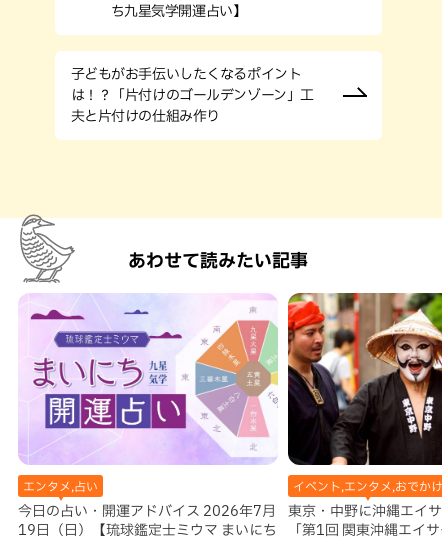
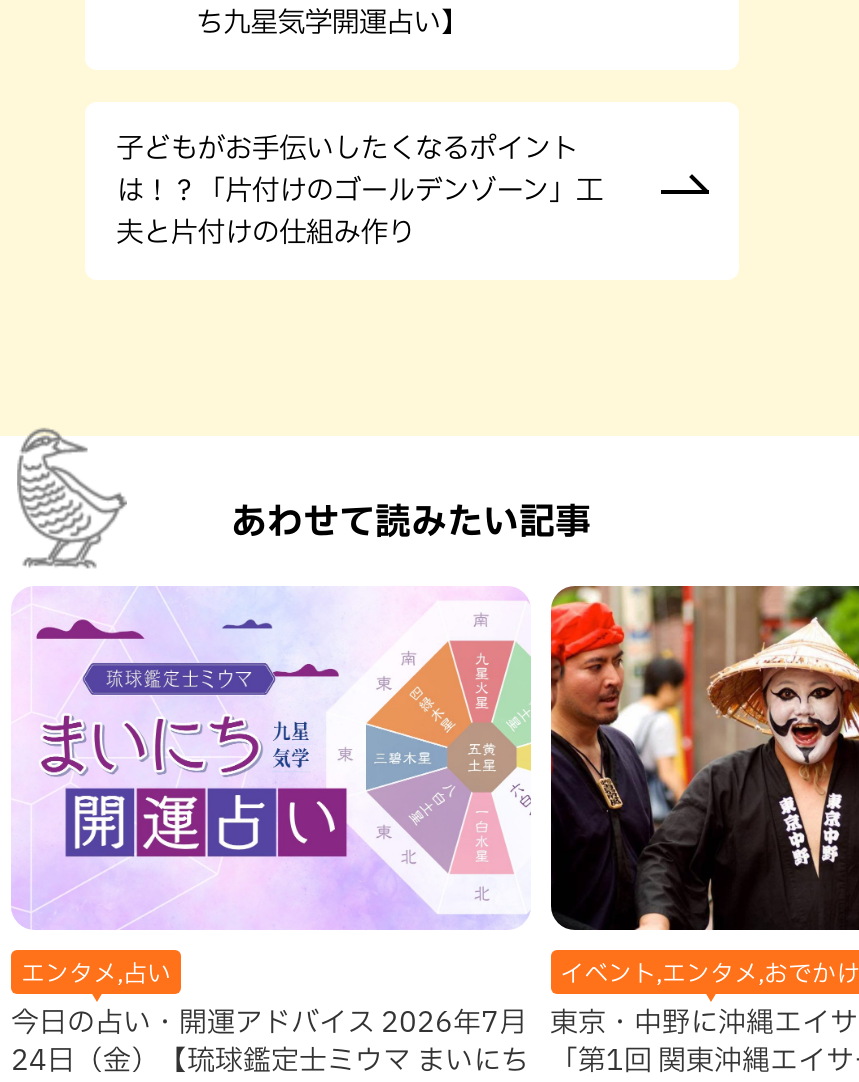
- 19日（日）【琉球鑑定士ミウマ まいにち
+ 24日（金）【琉球鑑定士ミウマ まいにち
